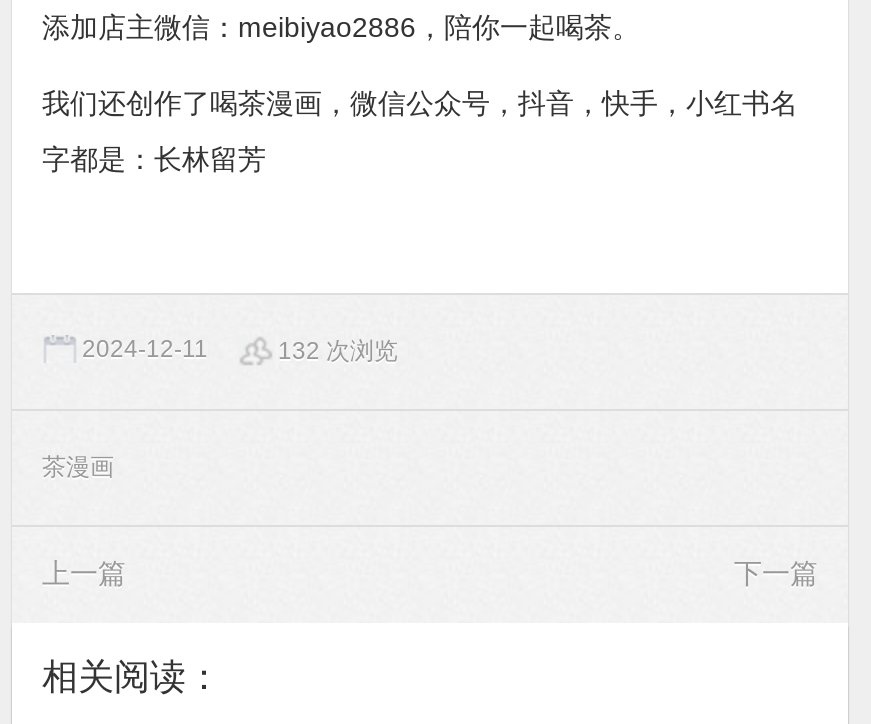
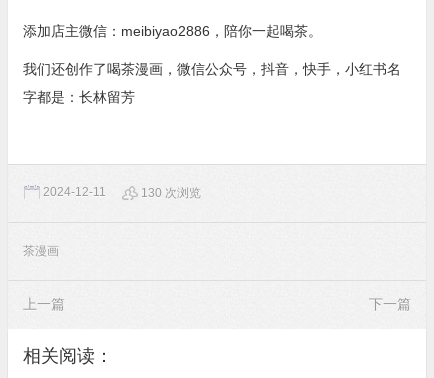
- 132 次浏览
+ 130 次浏览
